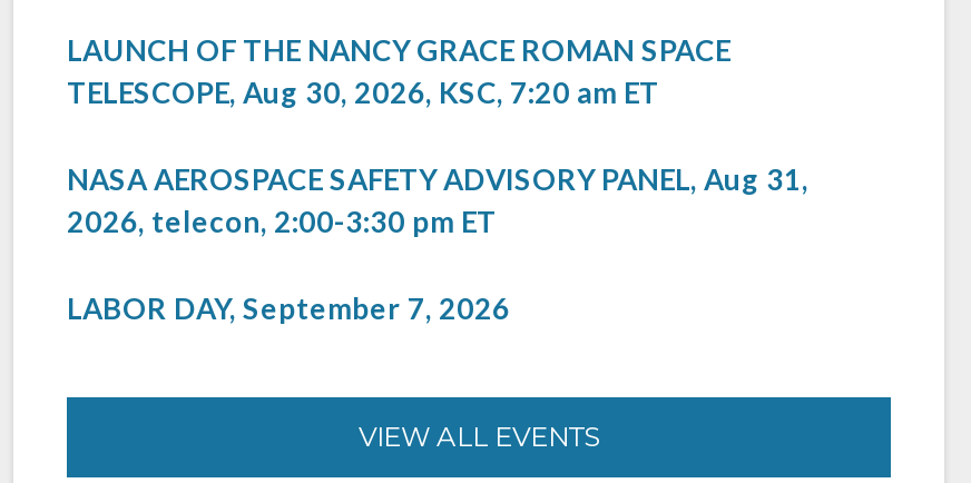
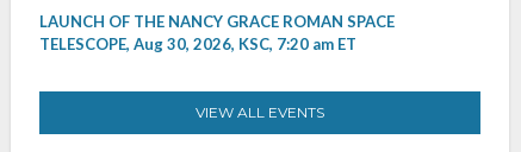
- NASA AEROSPACE SAFETY ADVISORY PANEL, Aug 31,
- 2026, telecon, 2:00-3:30 pm ET
- LABOR DAY, September 7, 2026
